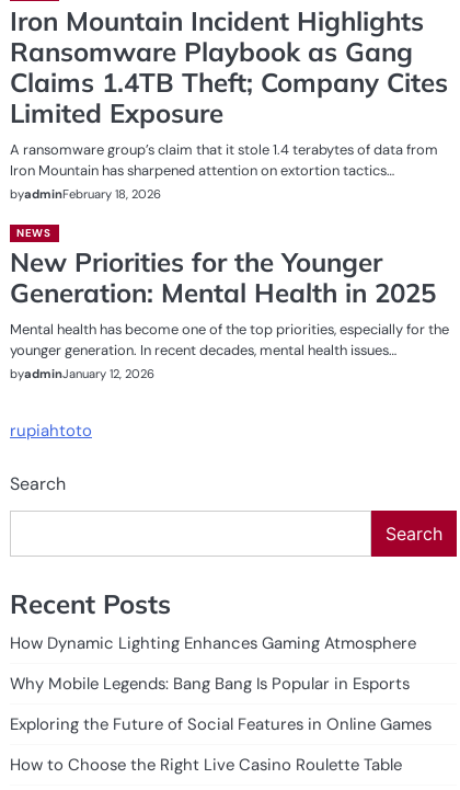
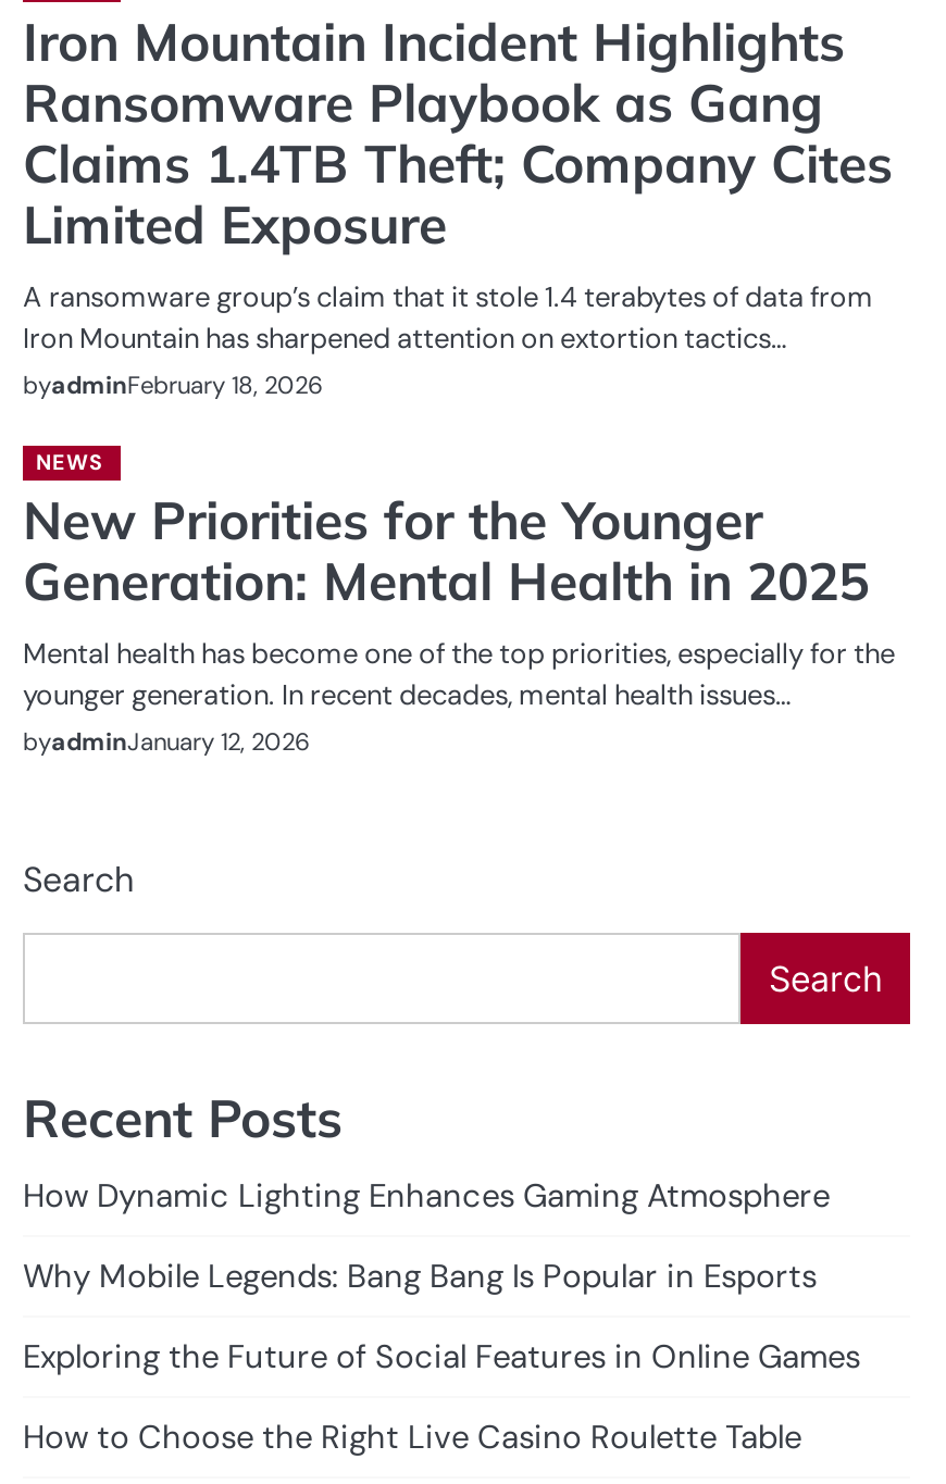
- rupiahtoto
